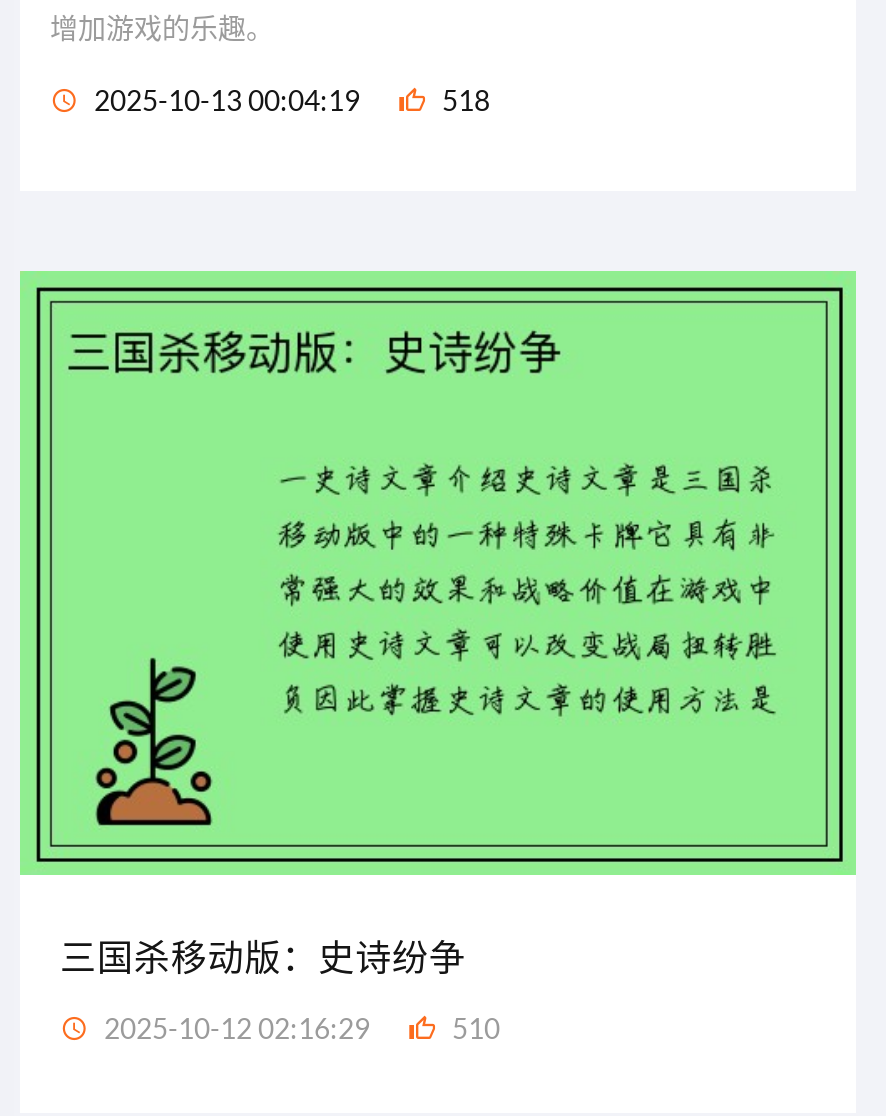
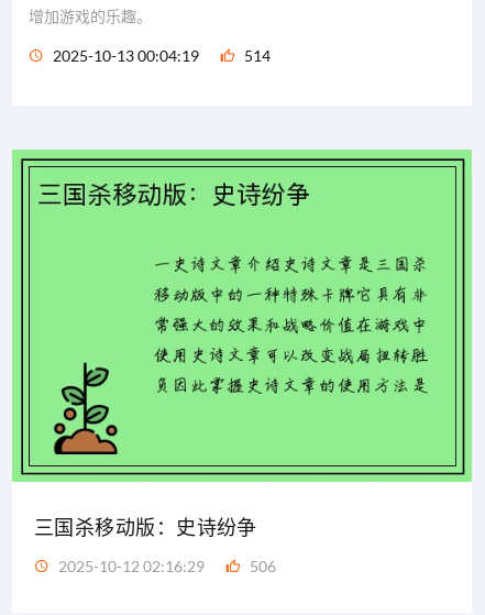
- 518
+ 514

- 510
+ 506
